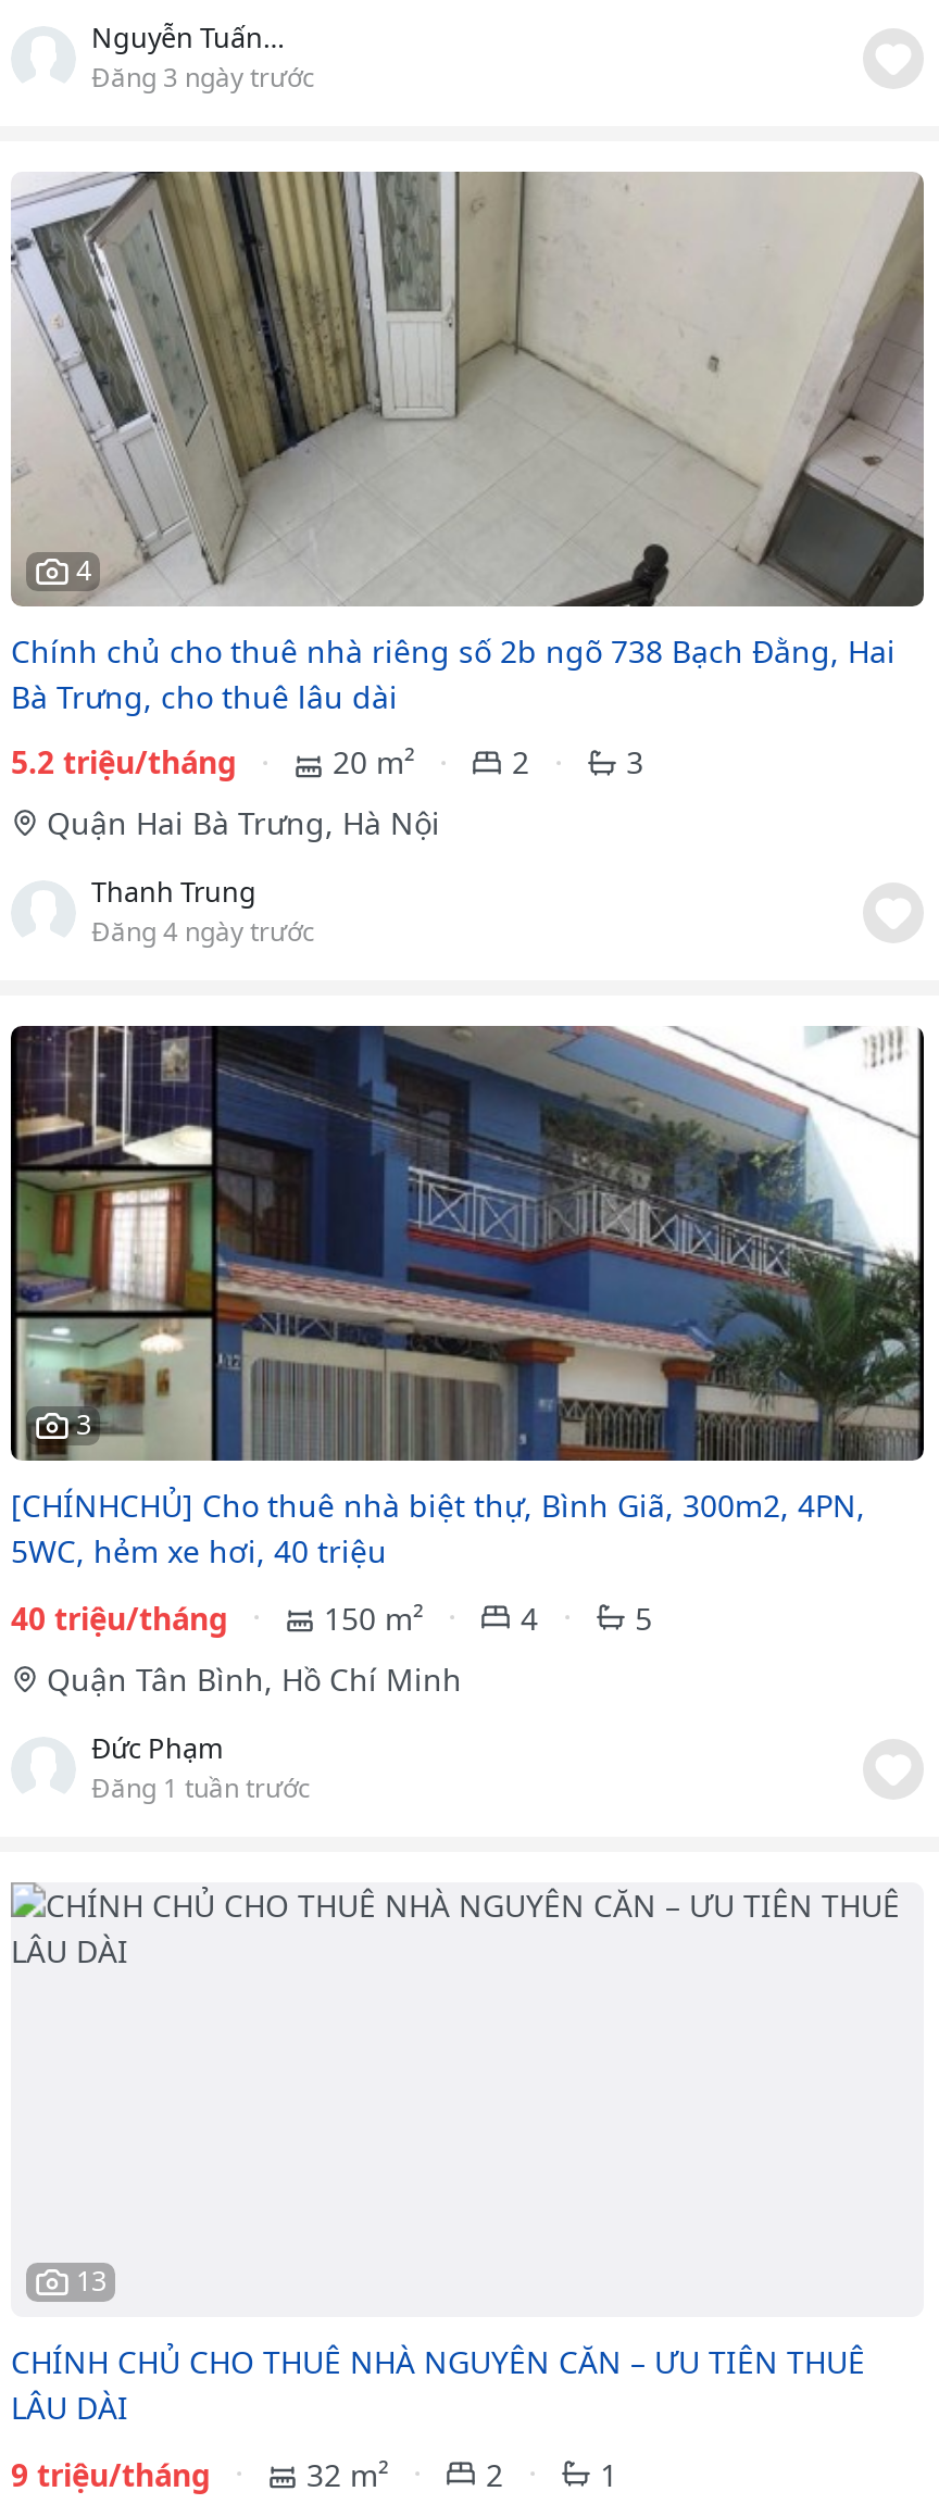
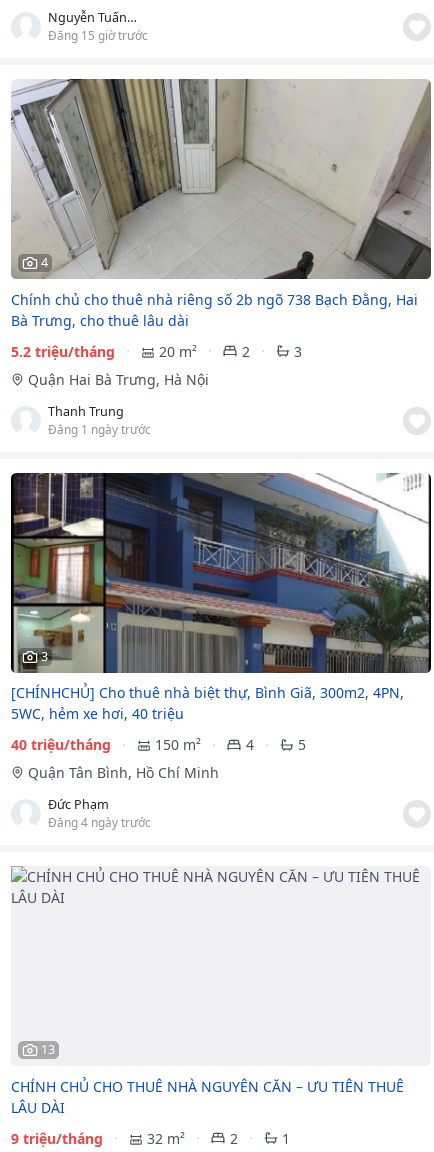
- Đăng 3 ngày trước
+ Đăng 15 giờ trước

moved down: Đăng 4 ngày trước

+ Đăng 1 ngày trước

- Đăng 1 tuần trước
